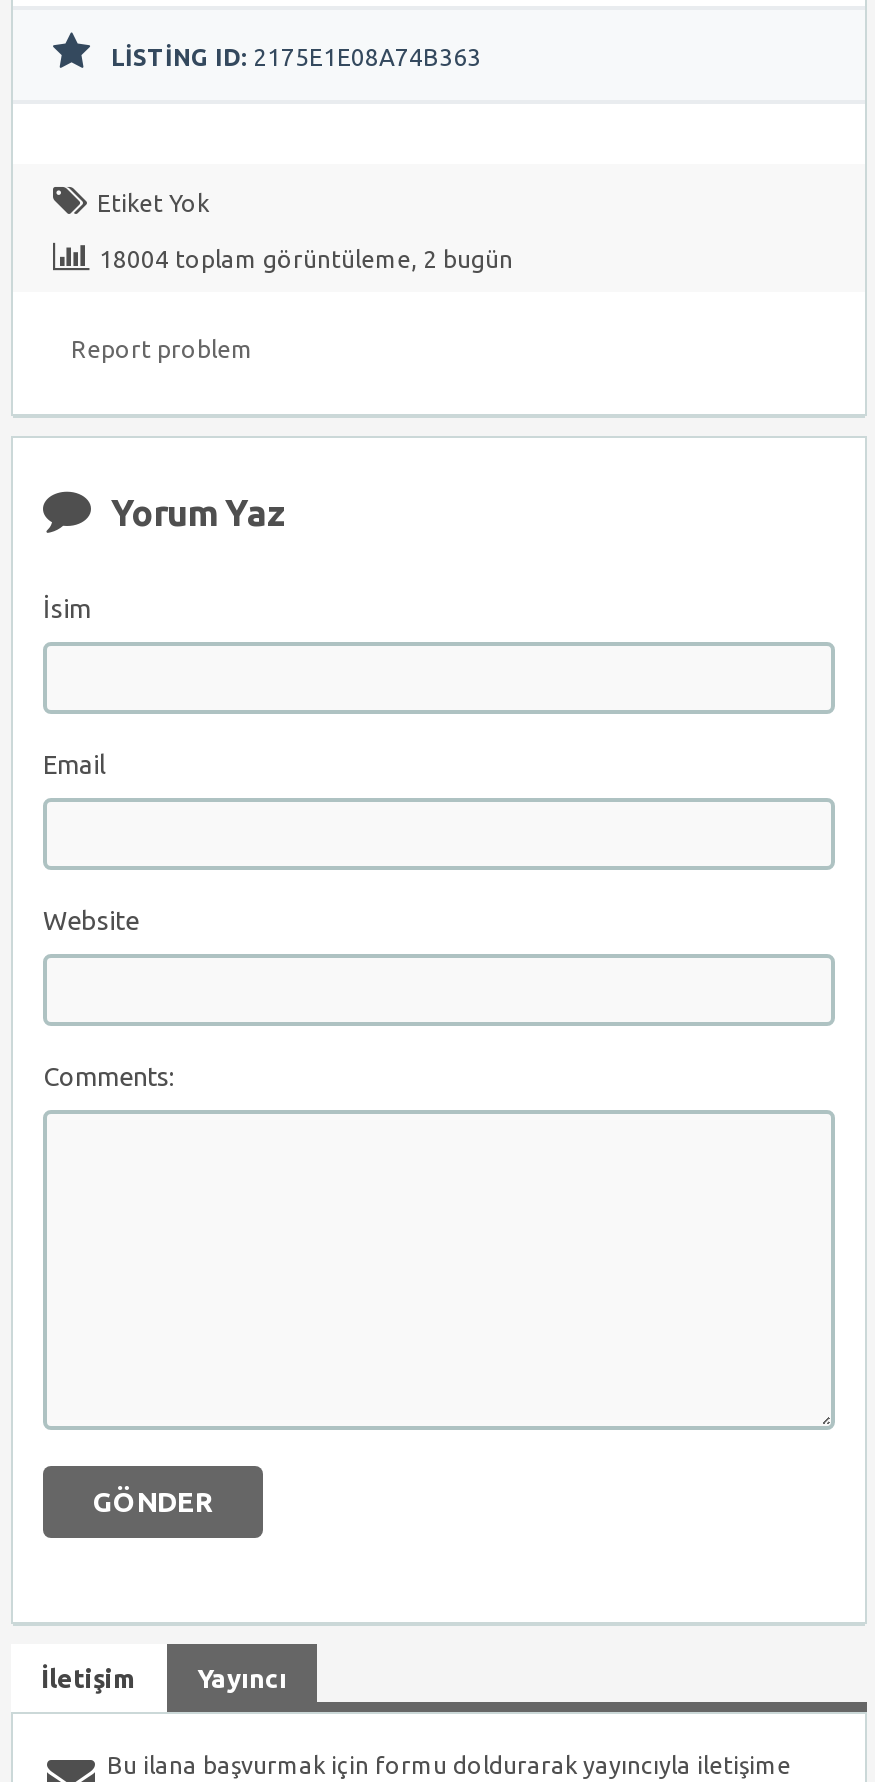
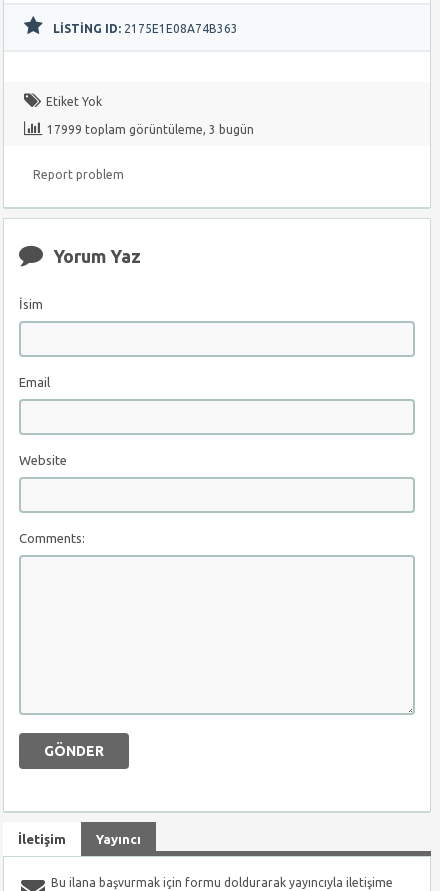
- 18004 toplam görüntüleme, 2 bugün
+ 17999 toplam görüntüleme, 3 bugün
